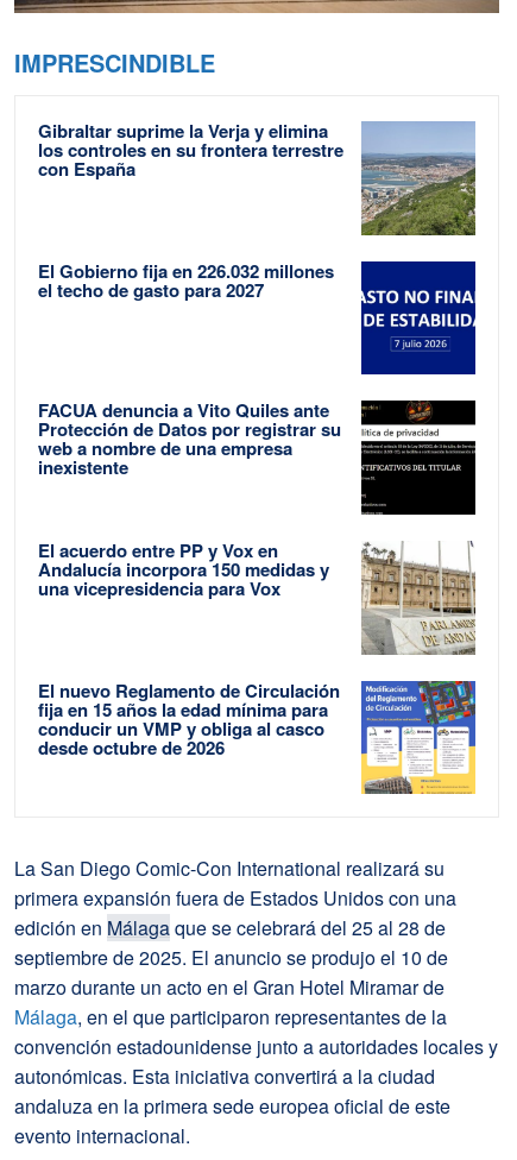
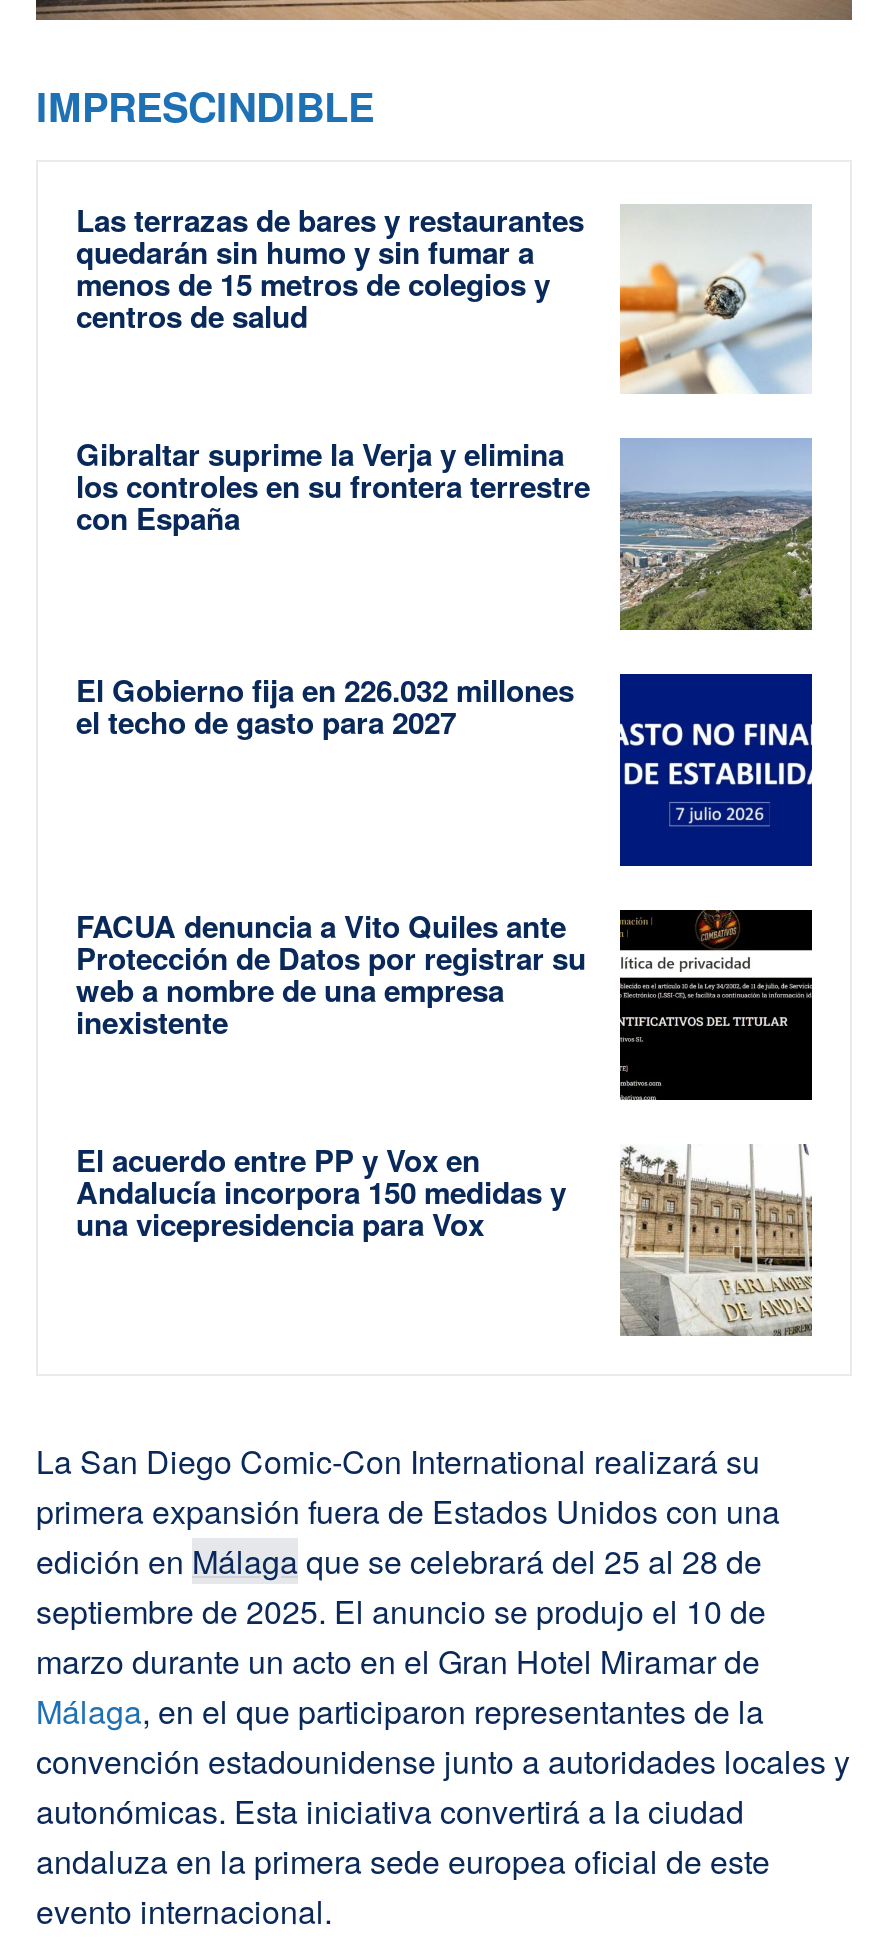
+ [image]
+ Las terrazas de bares y restaurantes
+ quedarán sin humo y sin fumar a
+ menos de 15 metros de colegios y
+ centros de salud

moved down: [image] | Gibraltar suprime la Verja y elimina | los controles en su frontera terrestre | ... | Andalucía incorpora 150 medidas y | una vicepresidencia para Vox

- [image]
- El nuevo Reglamento de Circulación
- fija en 15 años la edad mínima para
- conducir un VMP y obliga al casco
- desde octubre de 2026
